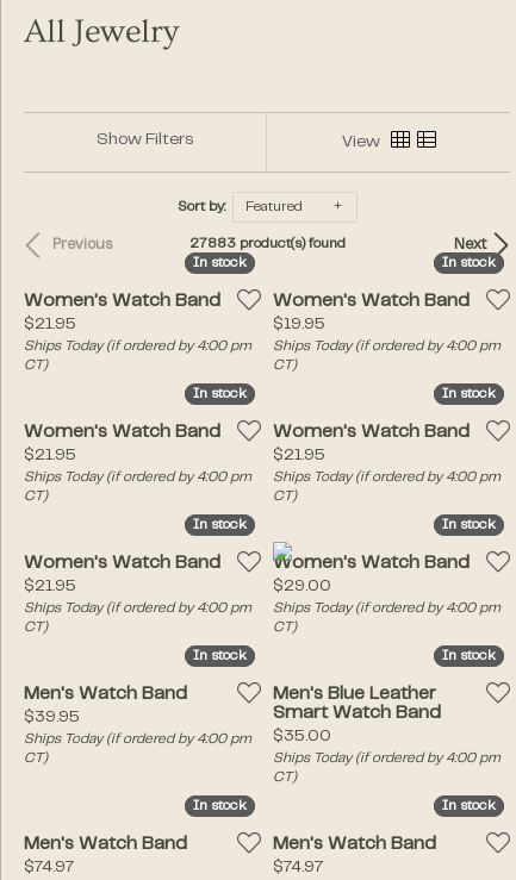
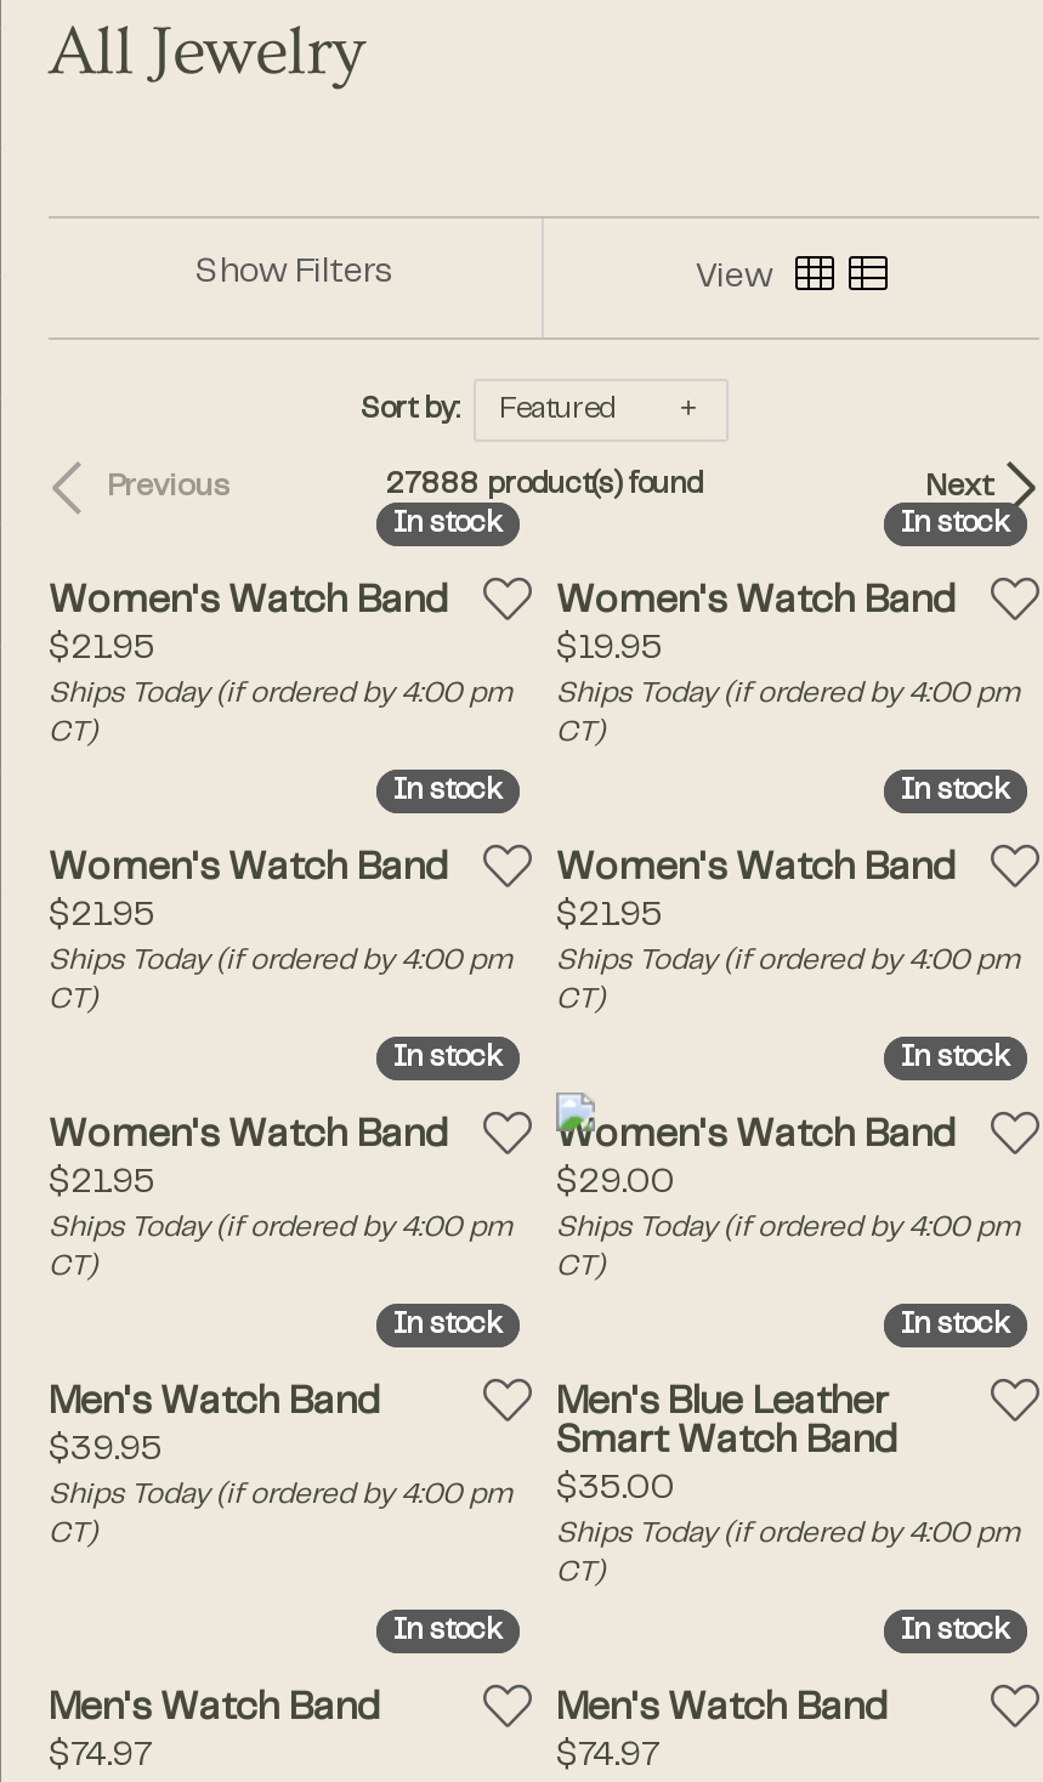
- 27883 product(s) found
+ 27888 product(s) found
